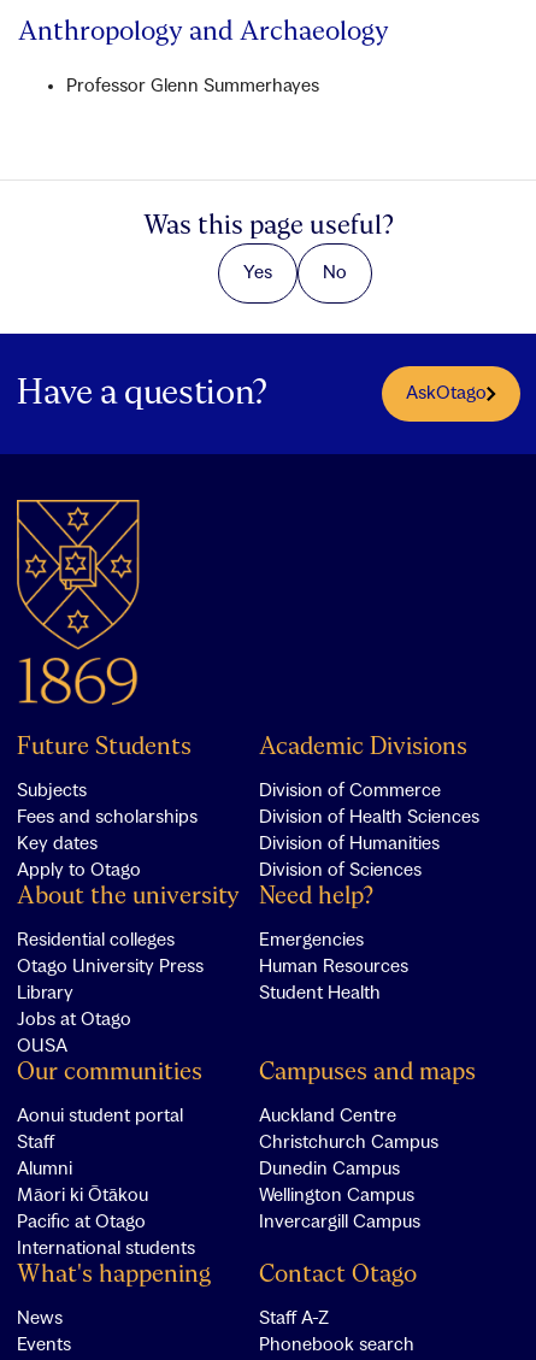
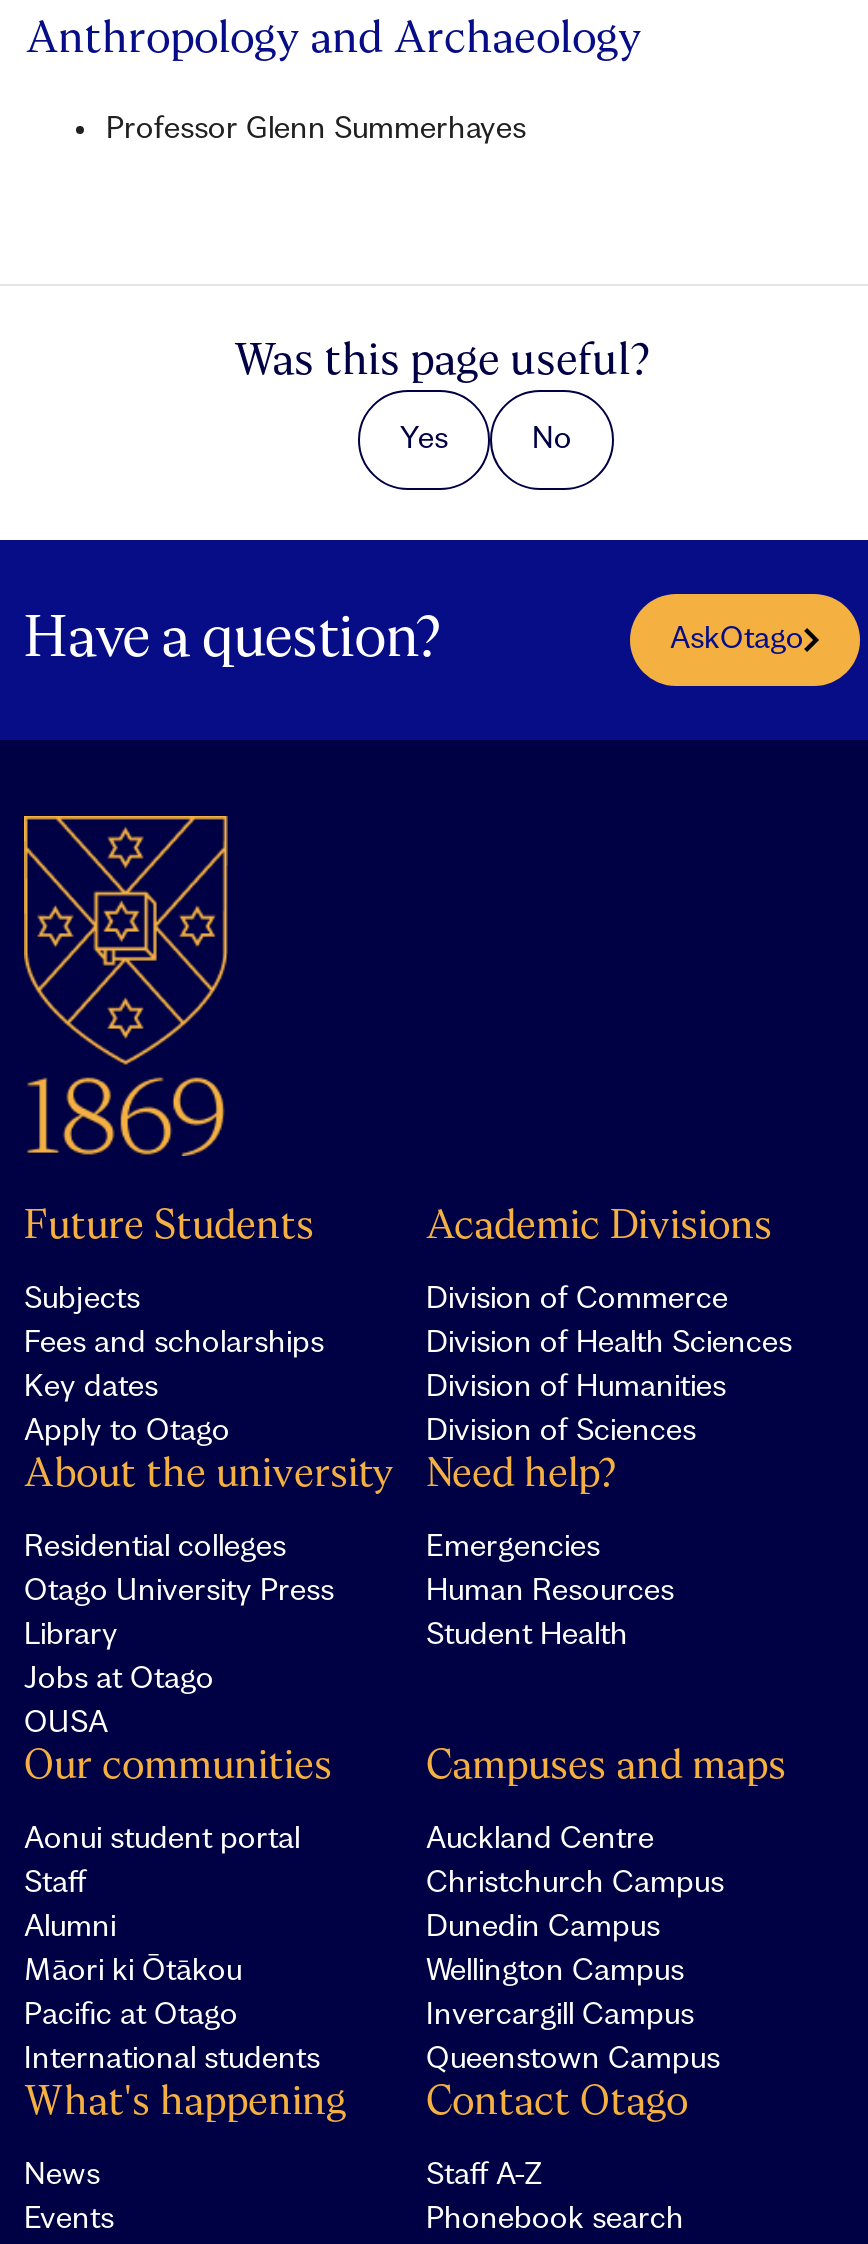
+ Queenstown Campus
